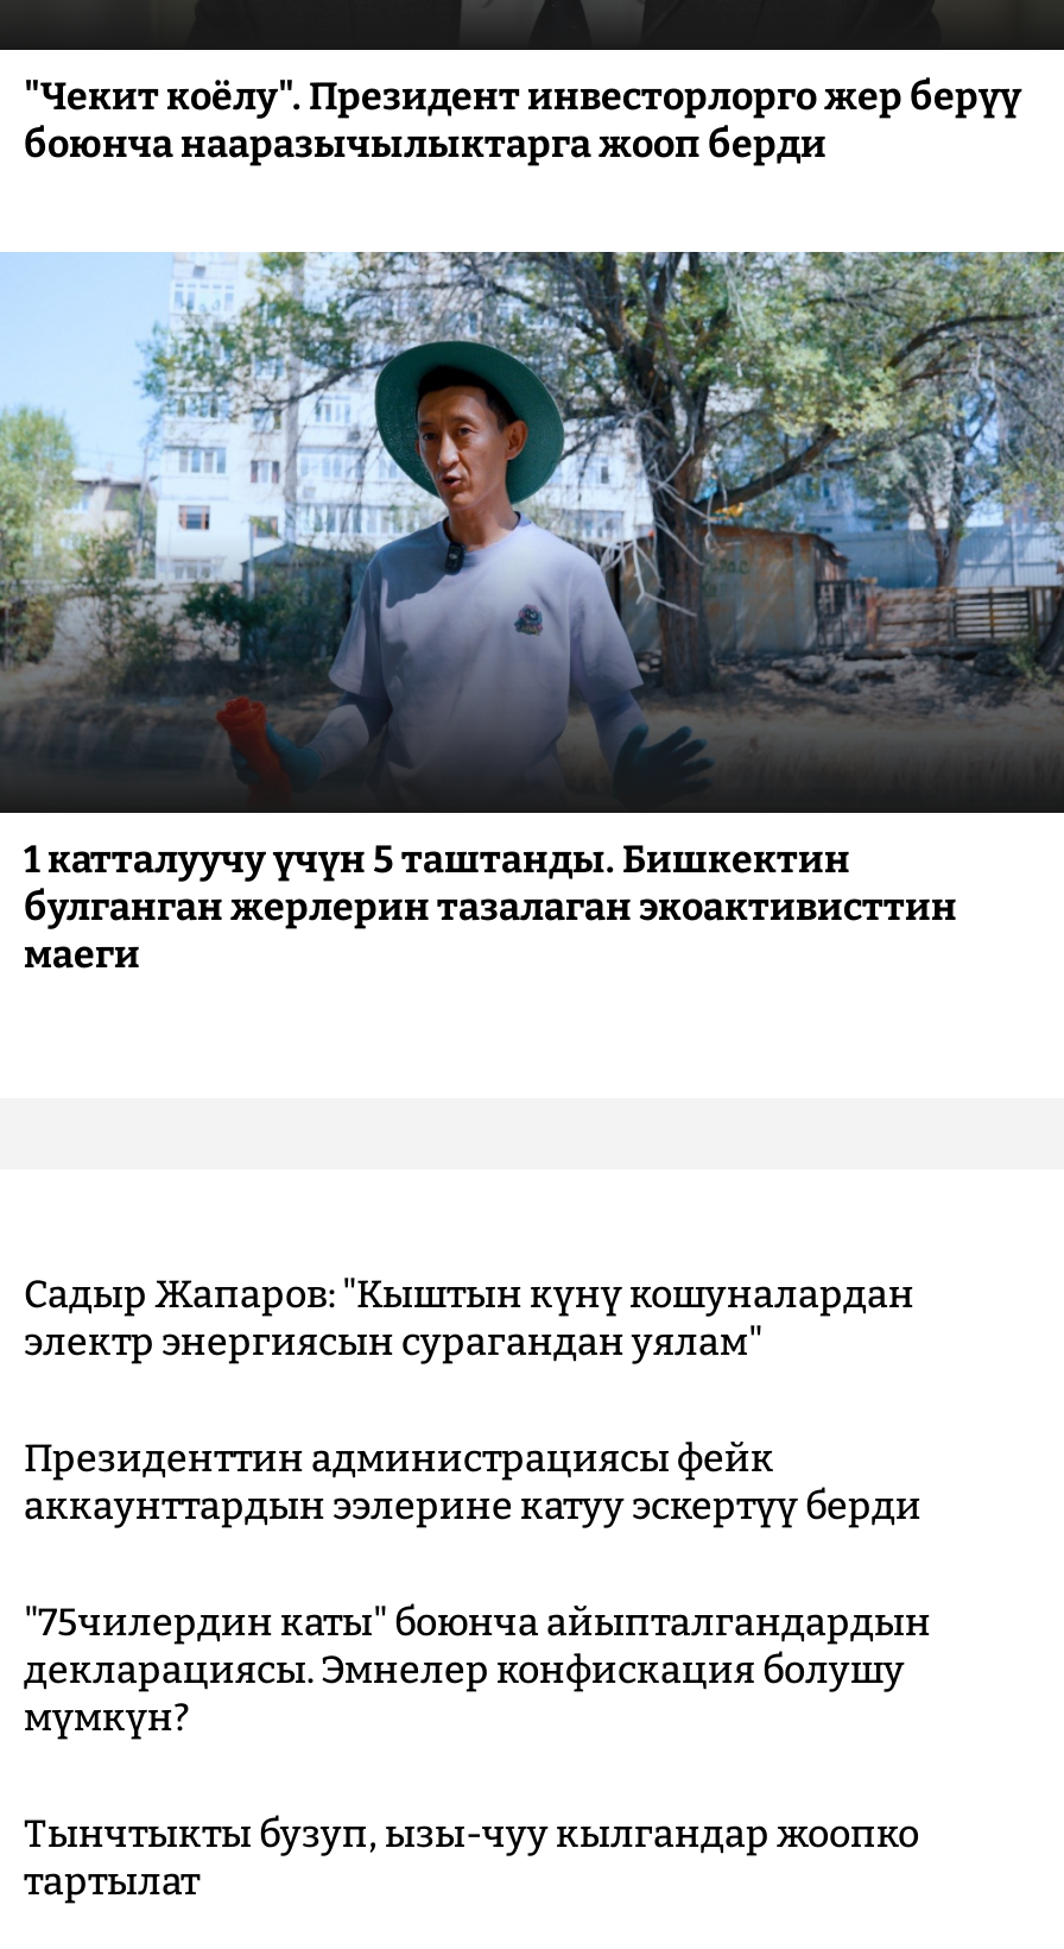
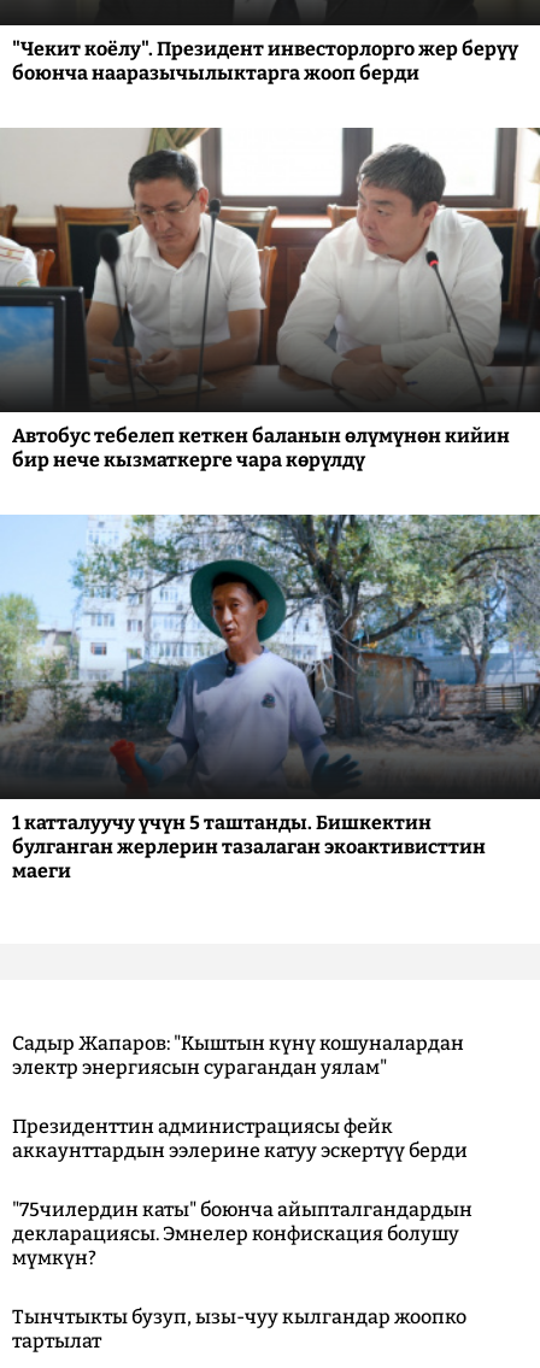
+ [image]
+ Автобус тебелеп кеткен баланын өлүмүнөн кийин
+ бир нече кызматкерге чара көрүлдү
